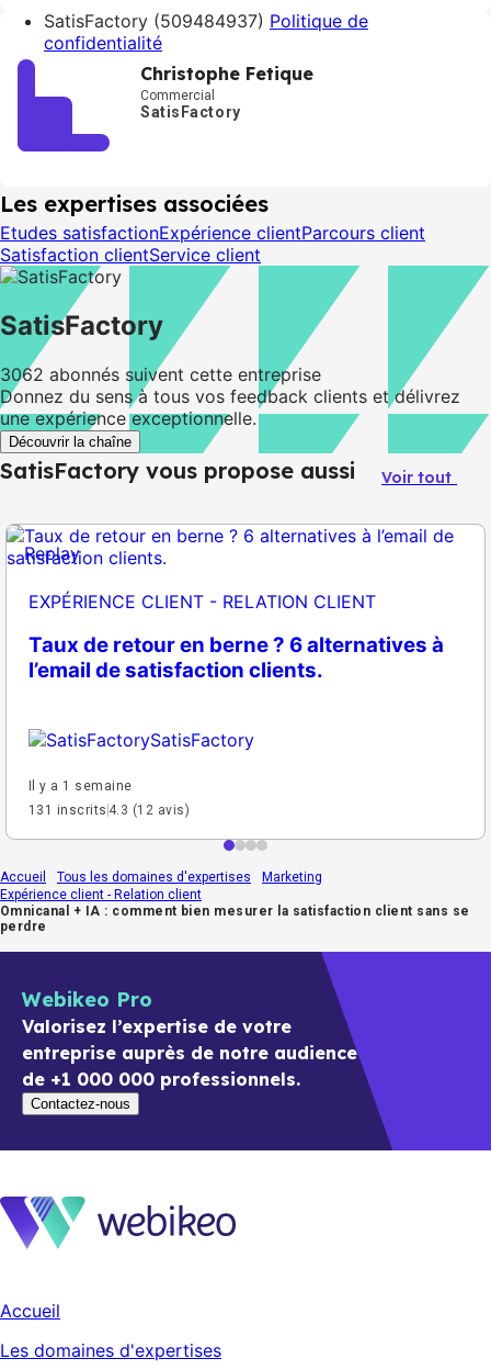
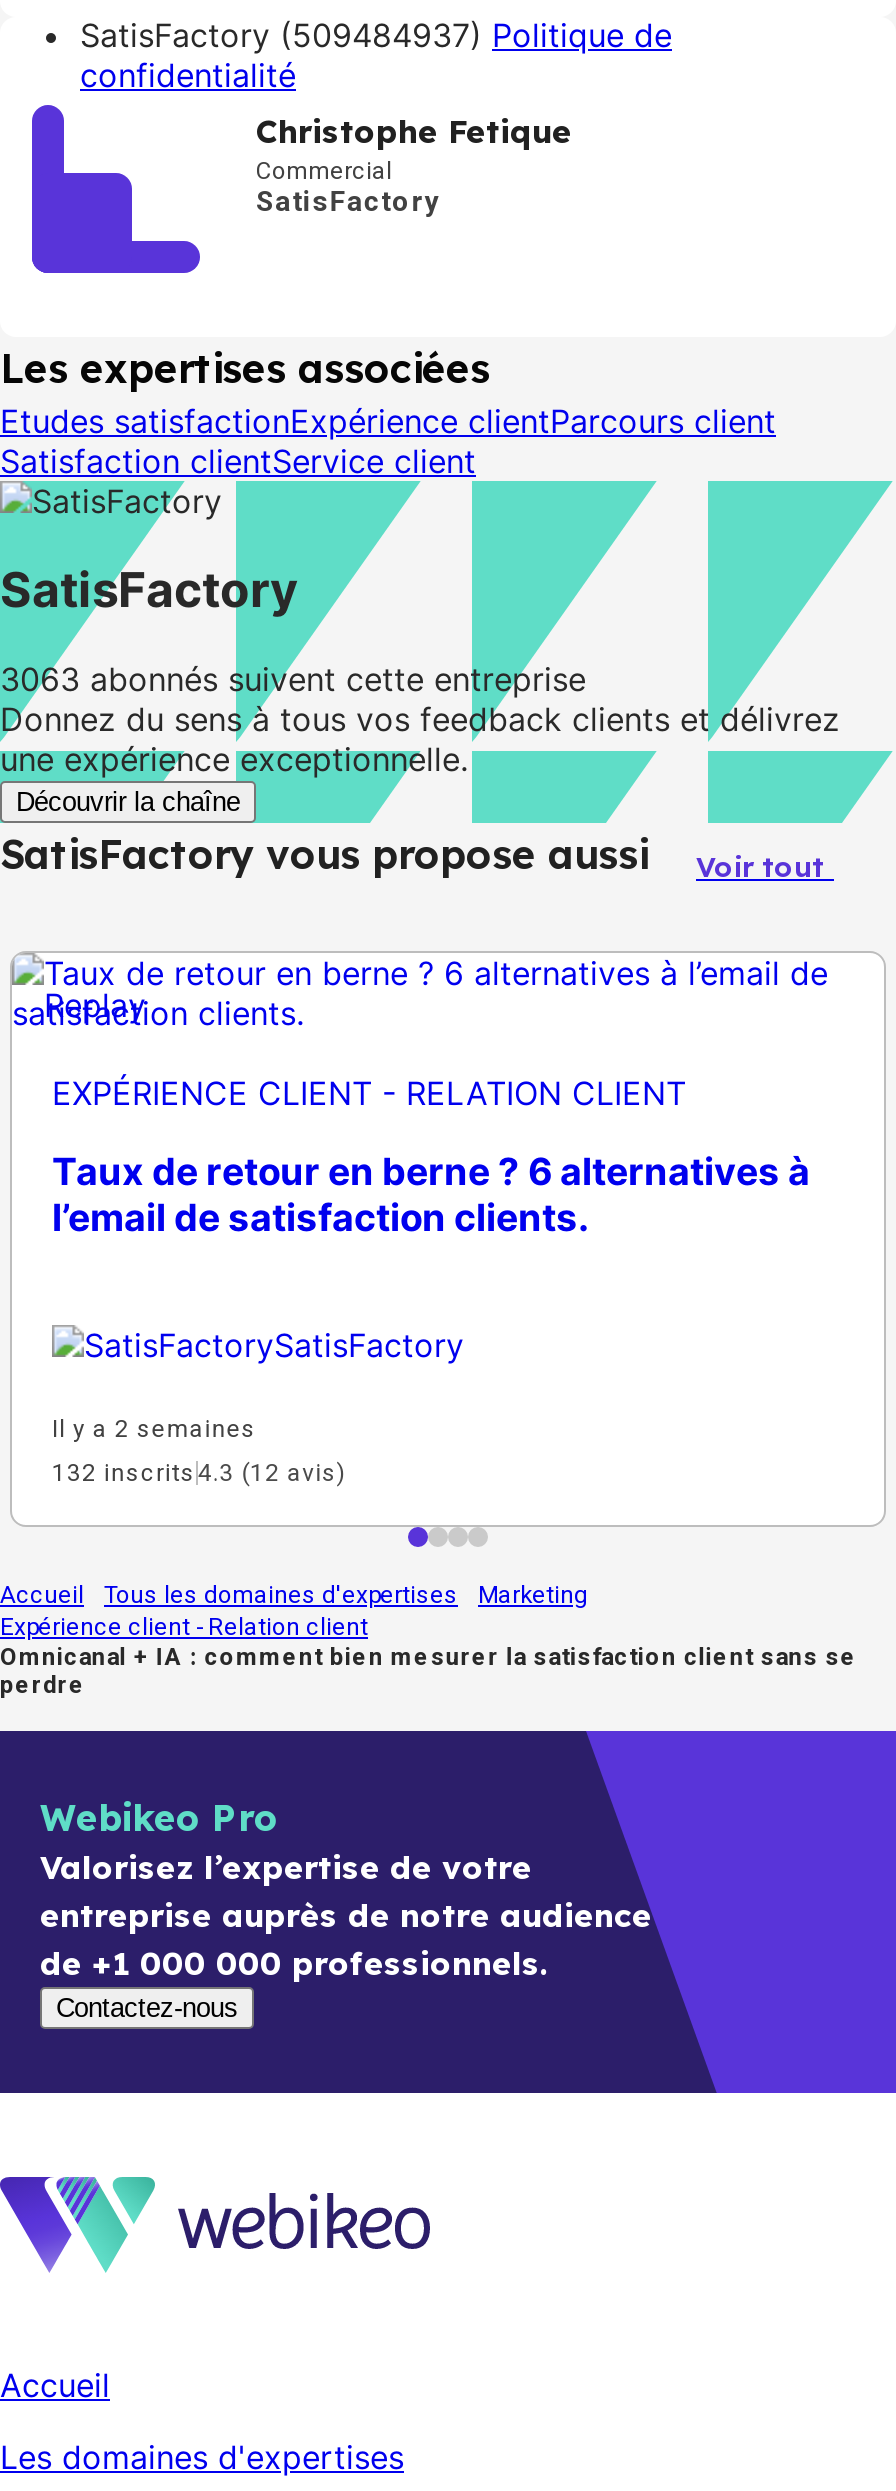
- 3062 abonnés suivent cette entreprise
+ 3063 abonnés suivent cette entreprise

- Il y a 1 semaine
+ Il y a 2 semaines

- 131 inscrits 4.3 (12 avis)
+ 132 inscrits 4.3 (12 avis)
